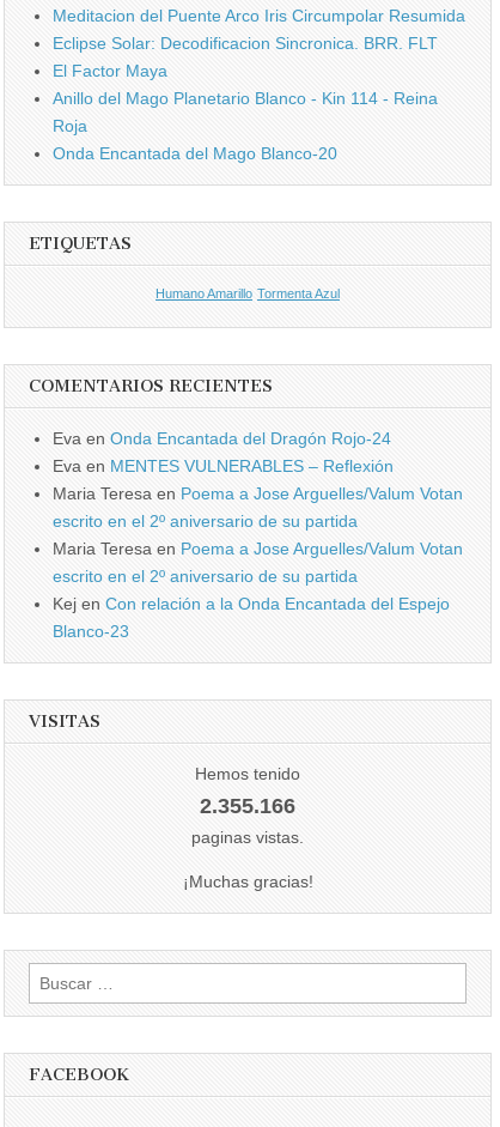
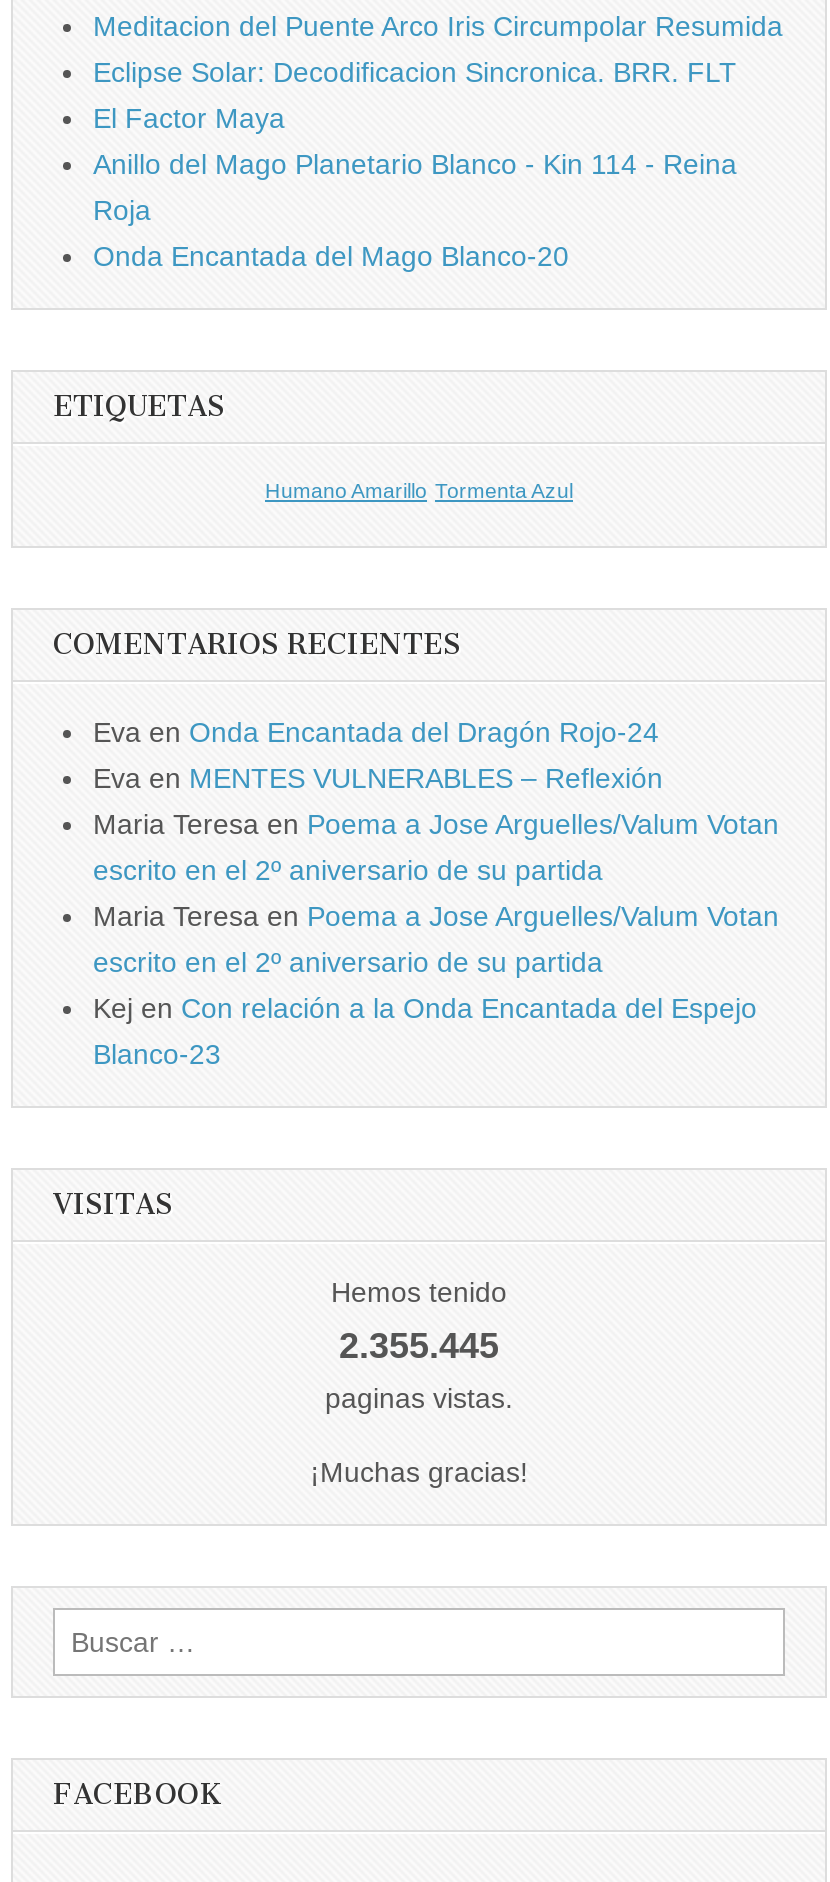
- 2.355.166
+ 2.355.445
